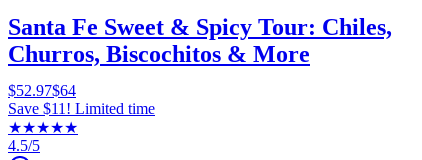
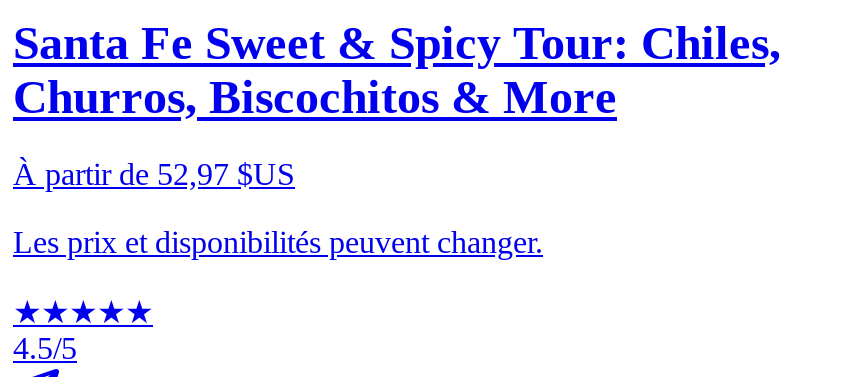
- $52.97$64
- Save $11! Limited time
+ À partir de 52,97 $US
+ Les prix et disponibilités peuvent changer.
